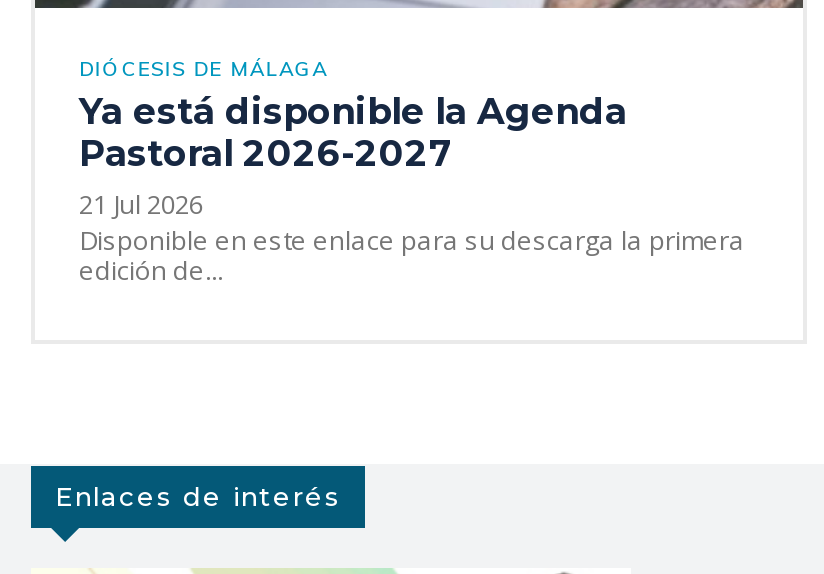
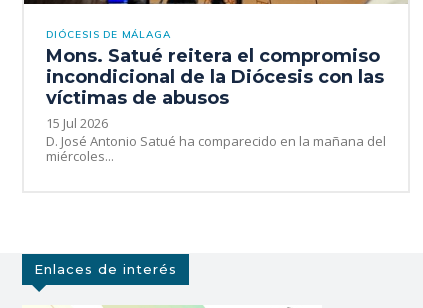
- Ya está disponible la Agenda
- Pastoral 2026-2027
- 21 Jul 2026
- Disponible en este enlace para su descarga la primera
- edición de...
+ Mons. Satué reitera el compromiso
+ incondicional de la Diócesis con las
+ víctimas de abusos
+ 15 Jul 2026
+ D. José Antonio Satué ha comparecido en la mañana del
+ miércoles...
